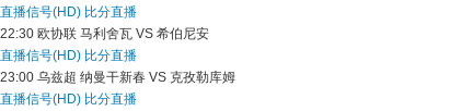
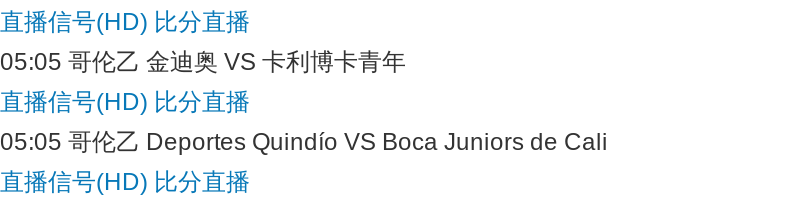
- 22:30 欧协联马利舍瓦 VS 希伯尼安
+ 05:05 哥伦乙金迪奥 VS 卡利博卡青年

- 23:00 乌兹超纳曼干新春 VS 克孜勒库姆
+ 05:05 哥伦乙Deportes Quindío VS Boca Juniors de Cali
